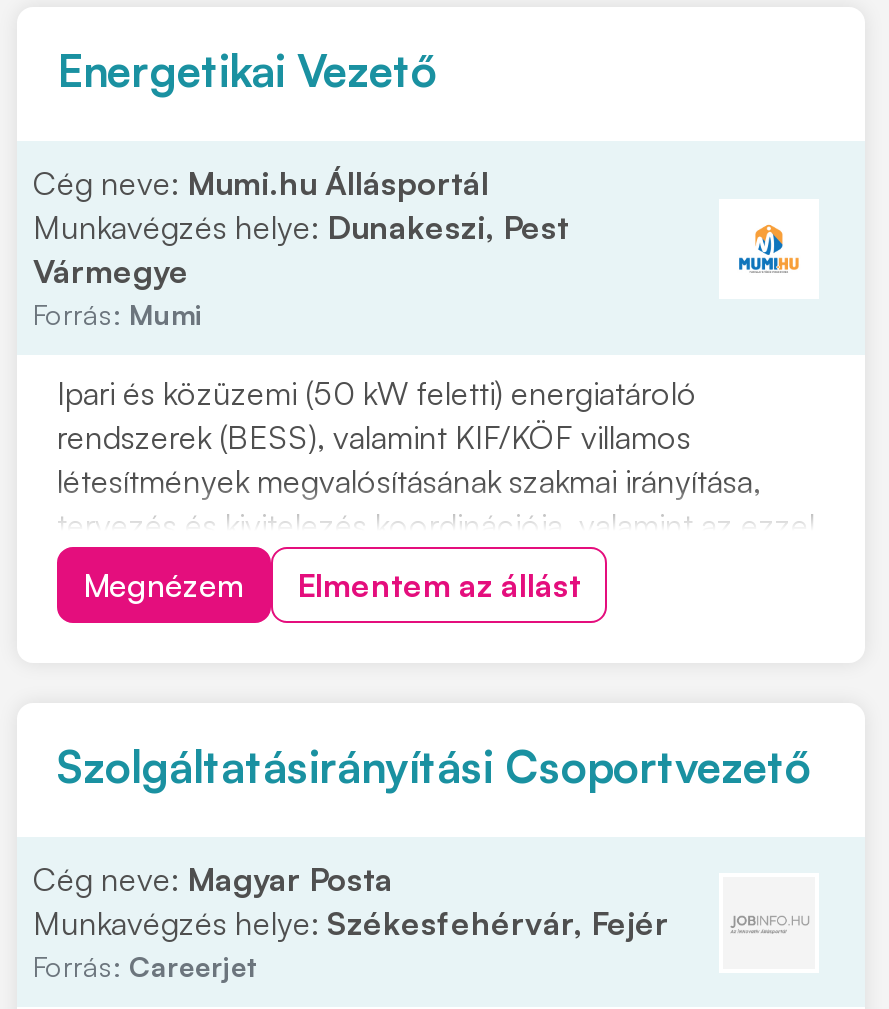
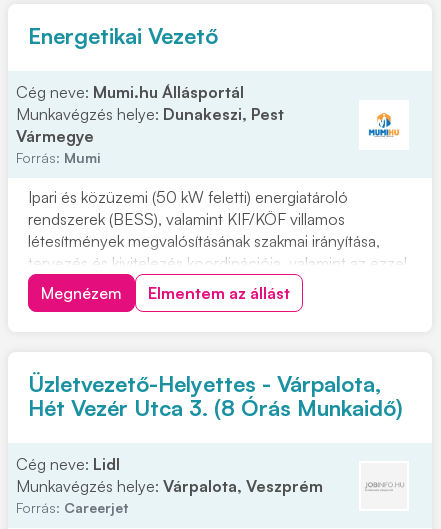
- Szolgáltatásirányítási Csoportvezető
+ Üzletvezető-Helyettes - Várpalota,
+ Hét Vezér Utca 3. (8 Órás Munkaidő)

- Cég neve: Magyar Posta
- Munkavégzés helye: Székesfehérvár, Fejér
+ Cég neve: Lidl
+ Munkavégzés helye: Várpalota, Veszprém
